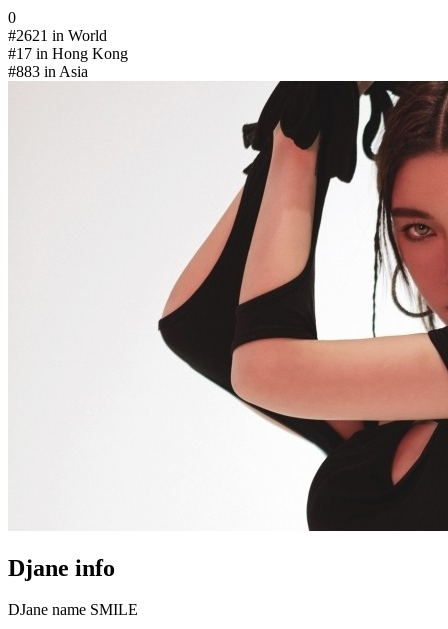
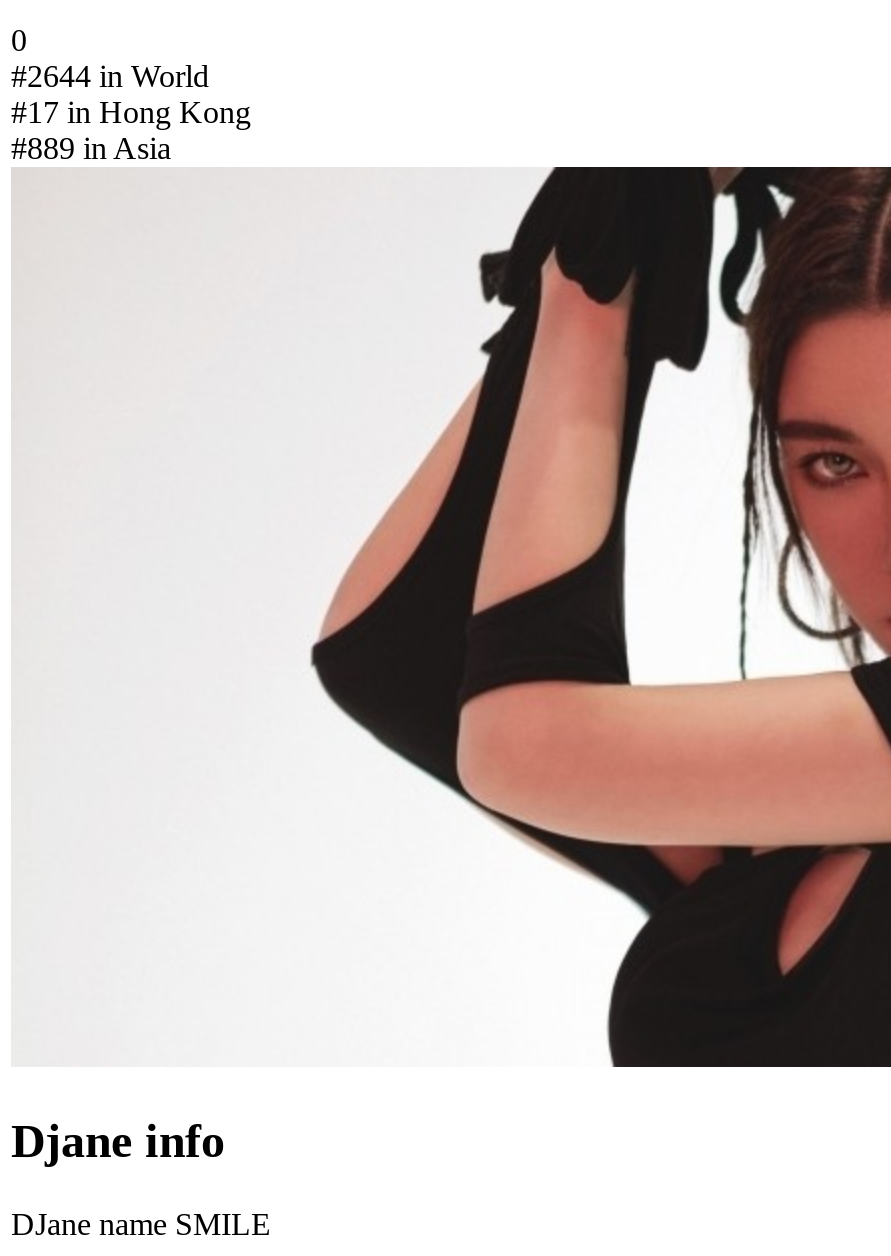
- #2621 in World
+ #2644 in World

- #883 in Asia
+ #889 in Asia
